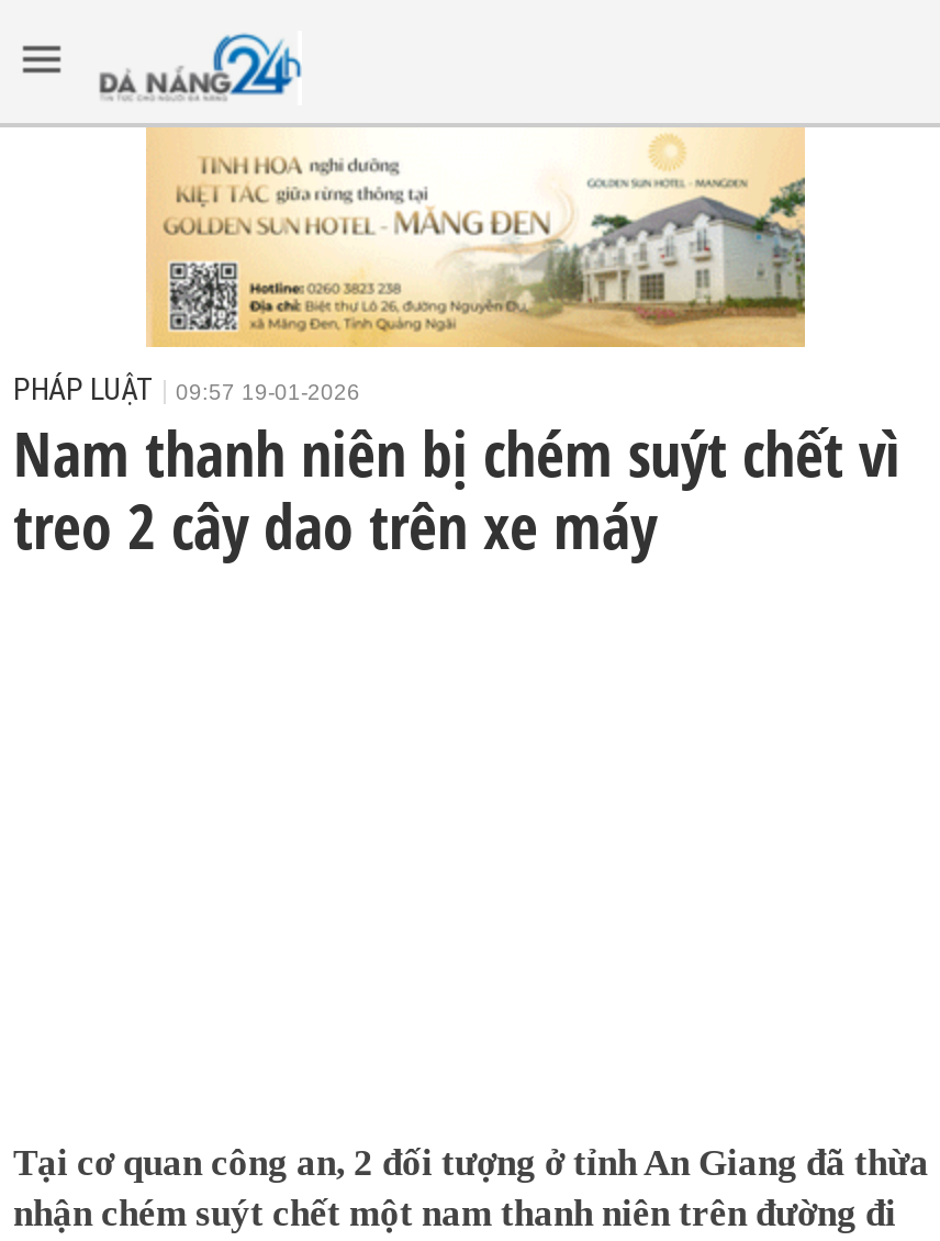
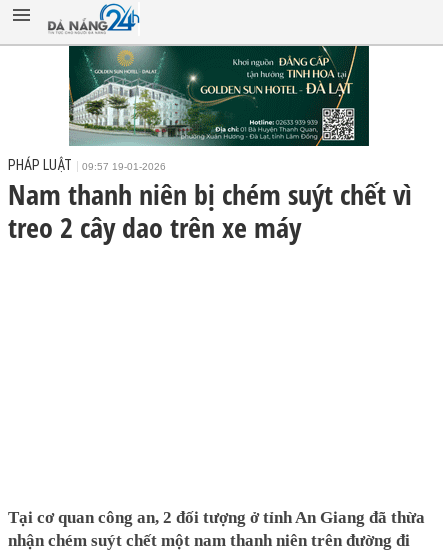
- [image]
+ [image]
